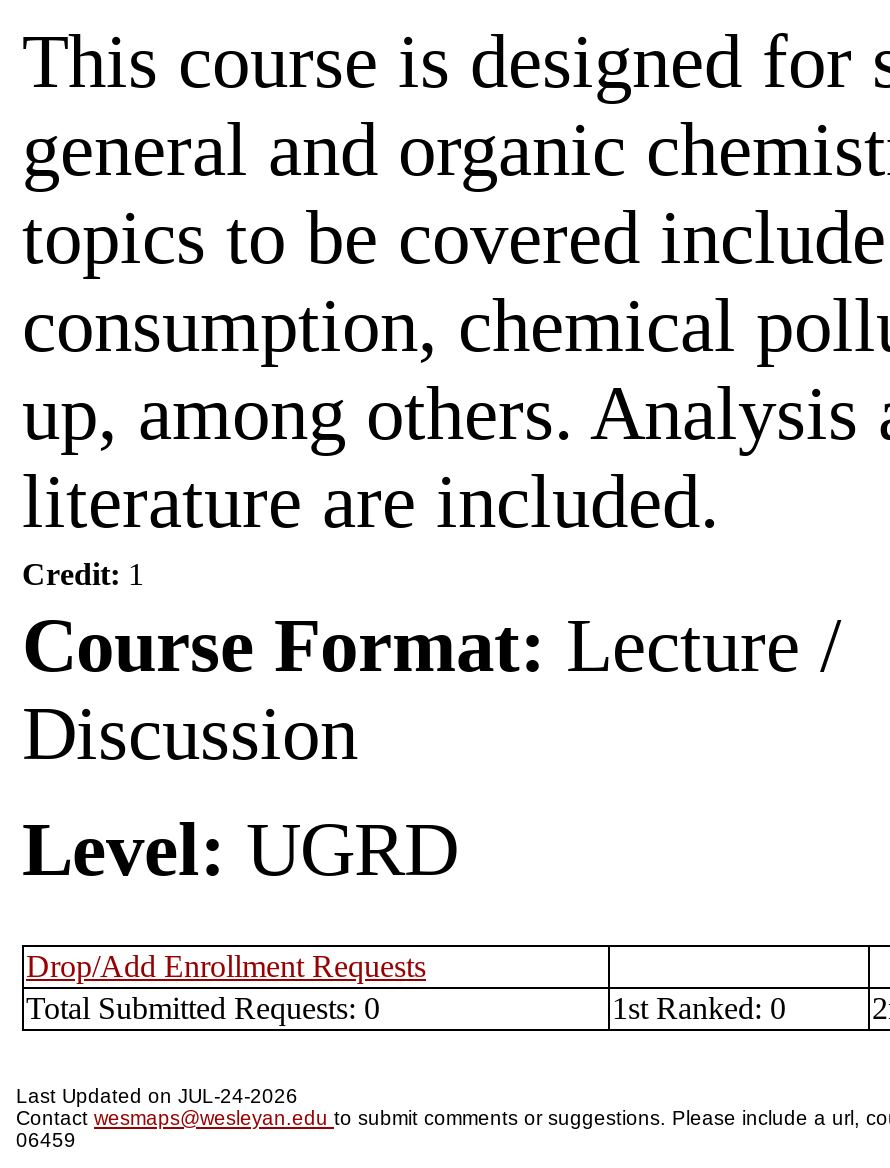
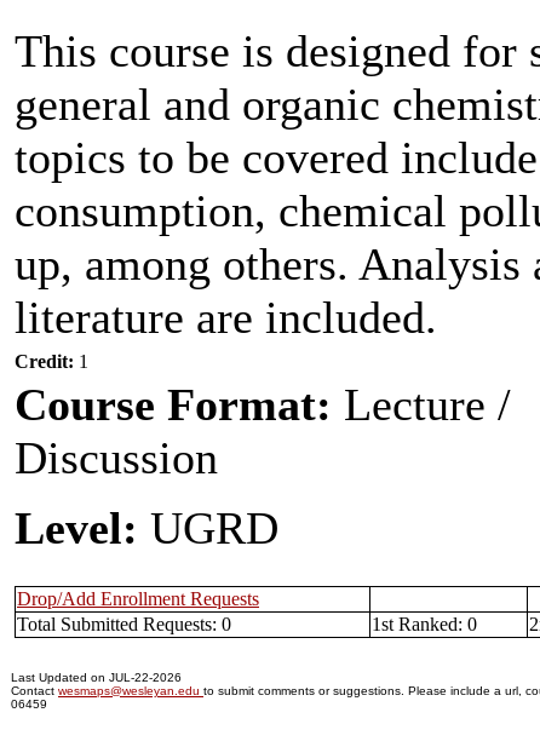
- Last Updated on JUL-24-2026
+ Last Updated on JUL-22-2026
